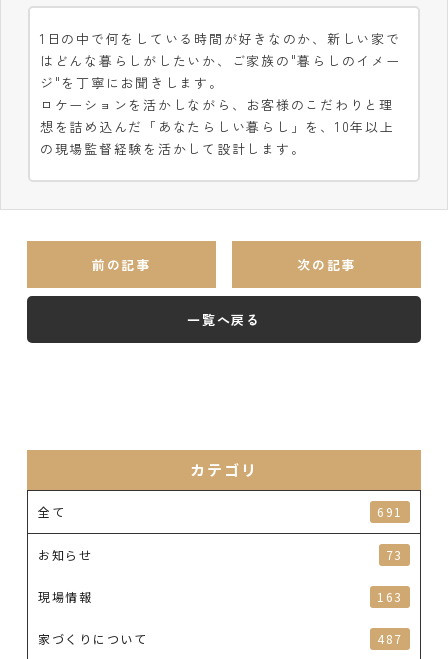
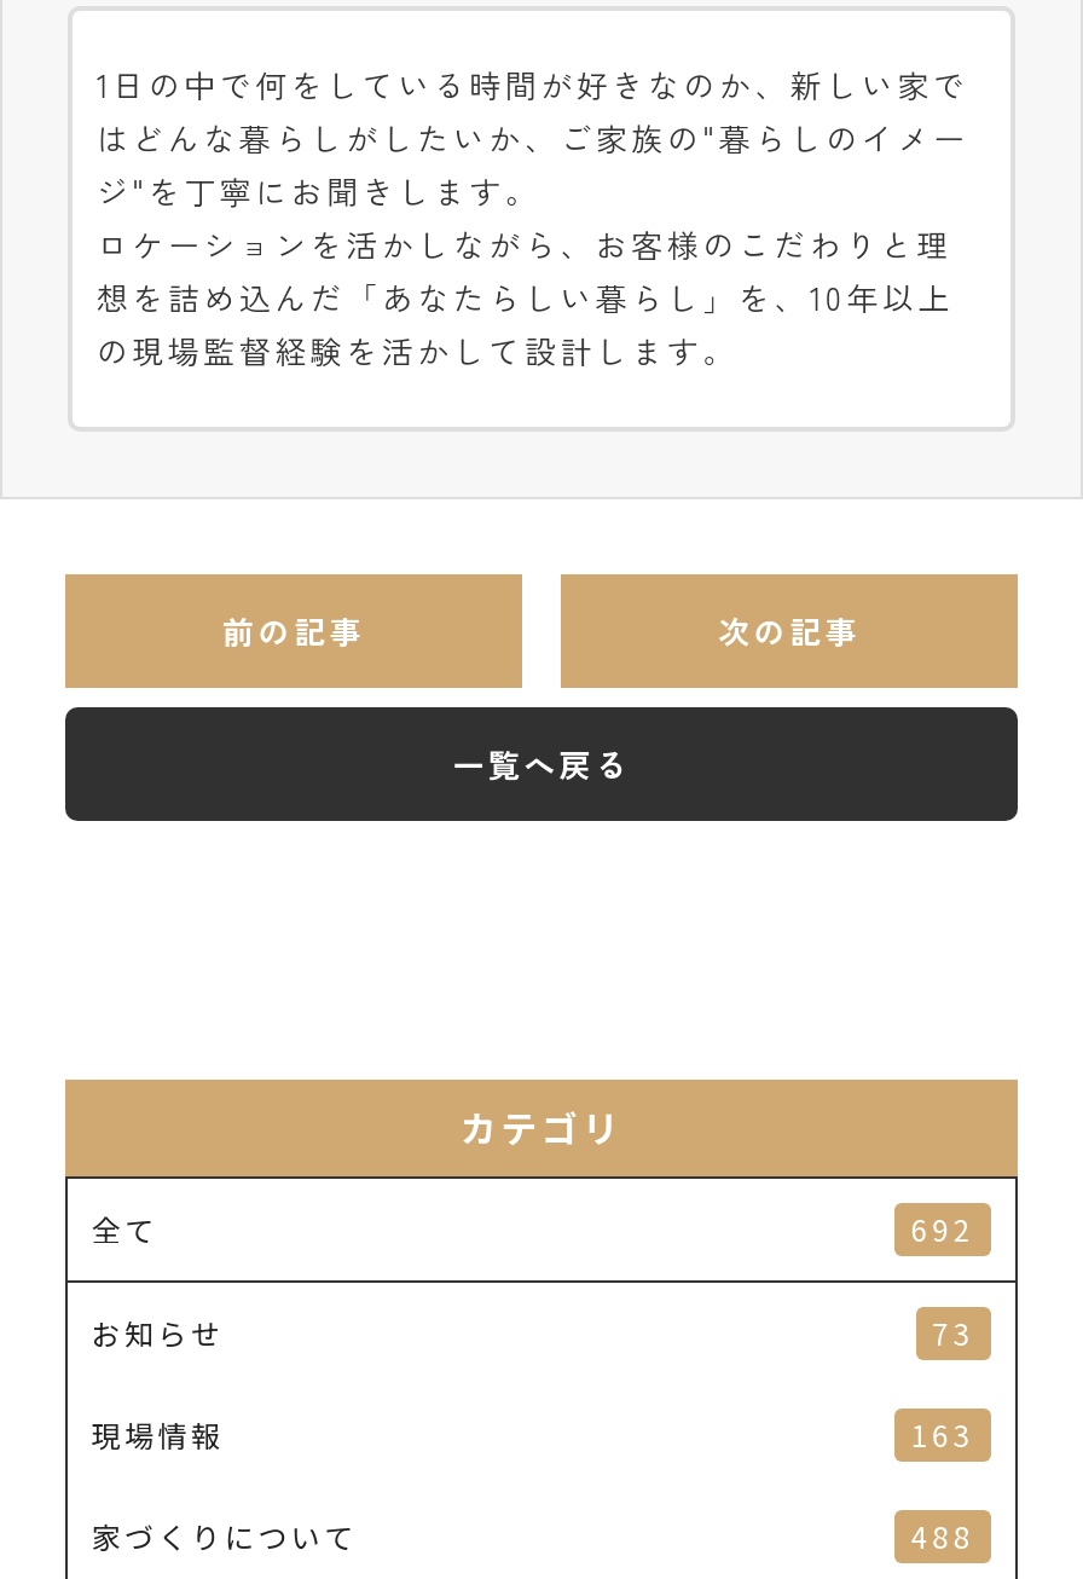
- 691
+ 692

- 487
+ 488
